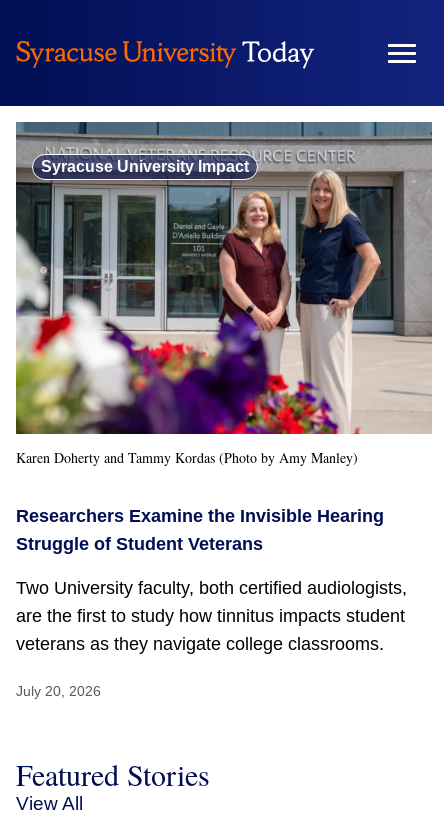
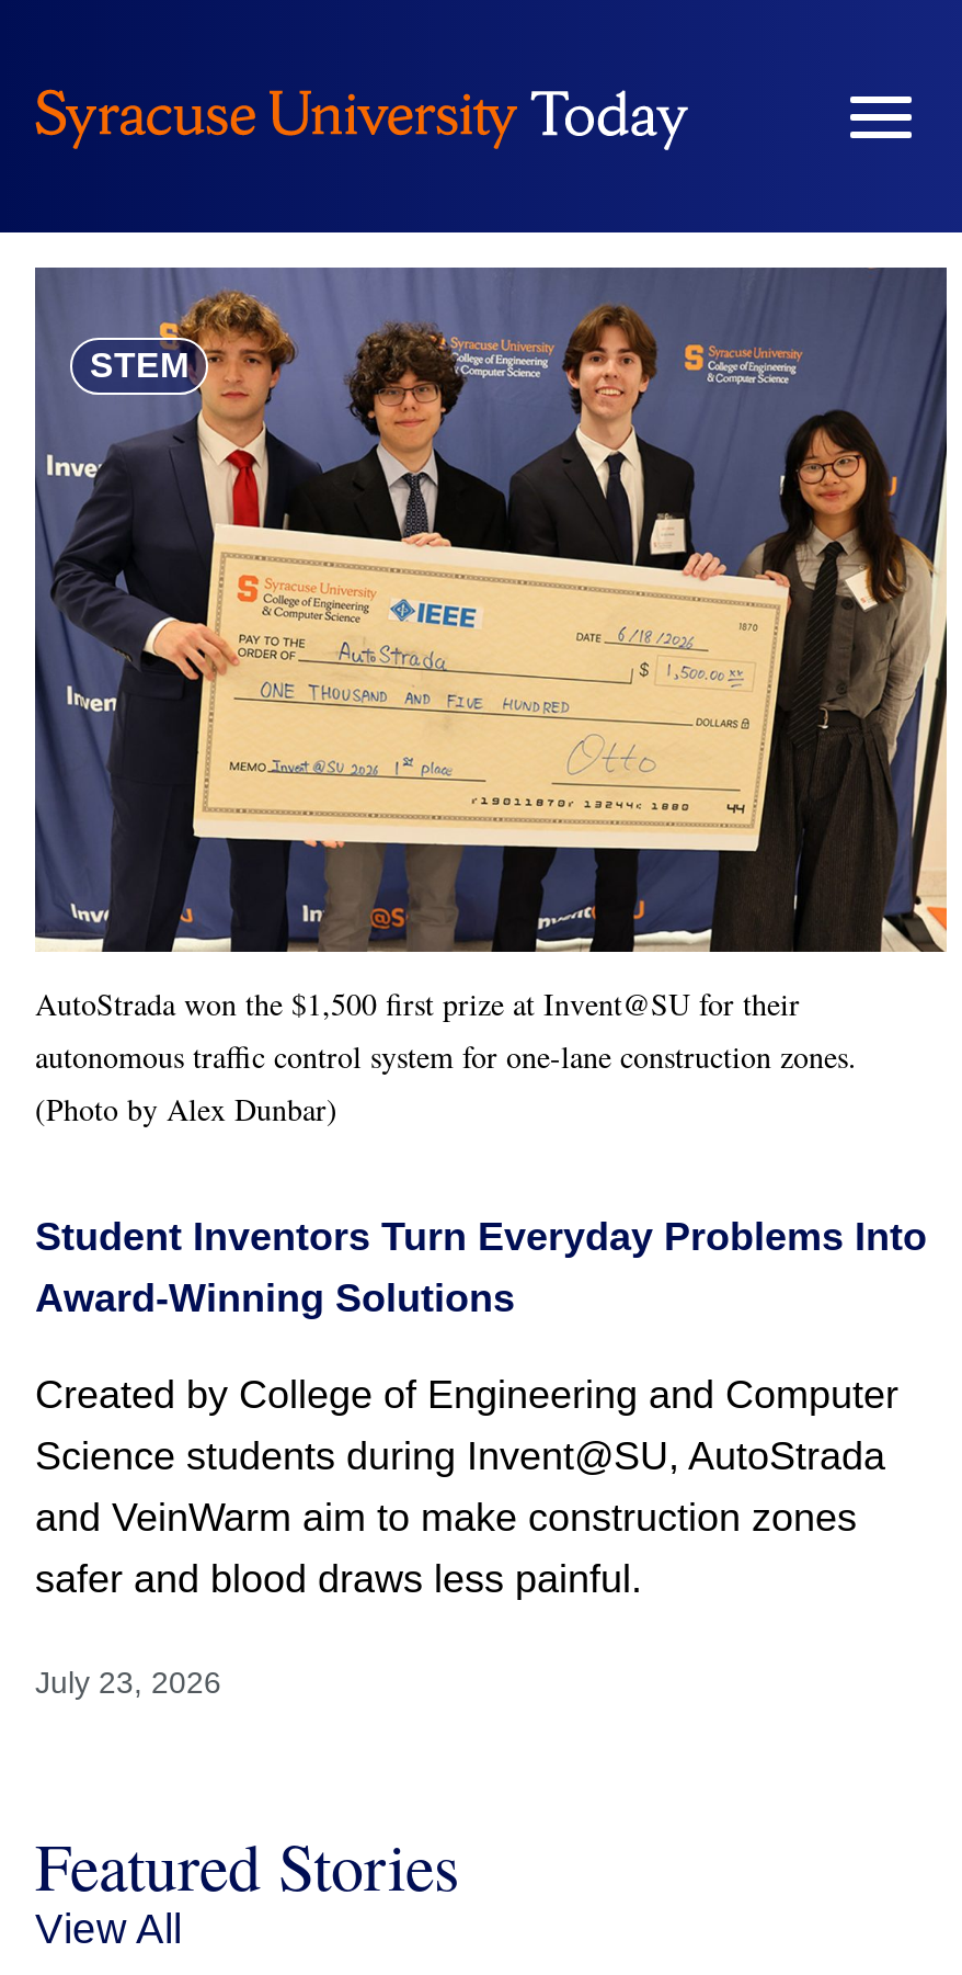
- [image]
- Syracuse University Impact
+ [image]
+ STEM

- Karen Doherty and Tammy Kordas (Photo by Amy Manley)
+ AutoStrada won the $1,500 first prize at Invent@SU for their
+ autonomous traffic control system for one-lane construction zones.
+ (Photo by Alex Dunbar)

- Researchers Examine the Invisible Hearing
- Struggle of Student Veterans
+ Student Inventors Turn Everyday Problems Into
+ Award-Winning Solutions

- Two University faculty, both certified audiologists,
- are the first to study how tinnitus impacts student
- veterans as they navigate college classrooms.
+ Created by College of Engineering and Computer
+ Science students during Invent@SU, AutoStrada
+ and VeinWarm aim to make construction zones
+ safer and blood draws less painful.

- July 20, 2026
+ July 23, 2026
